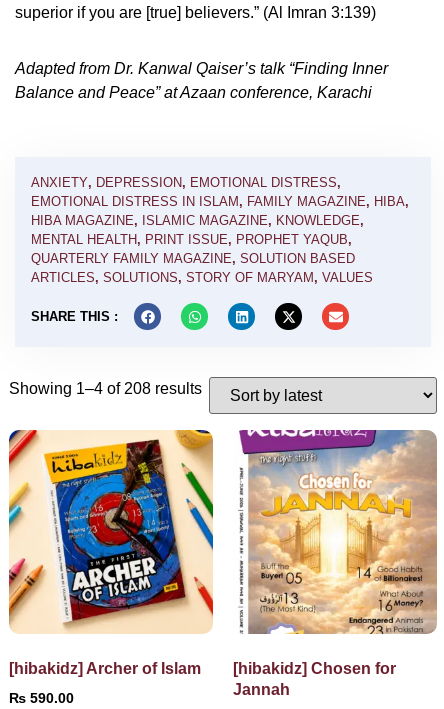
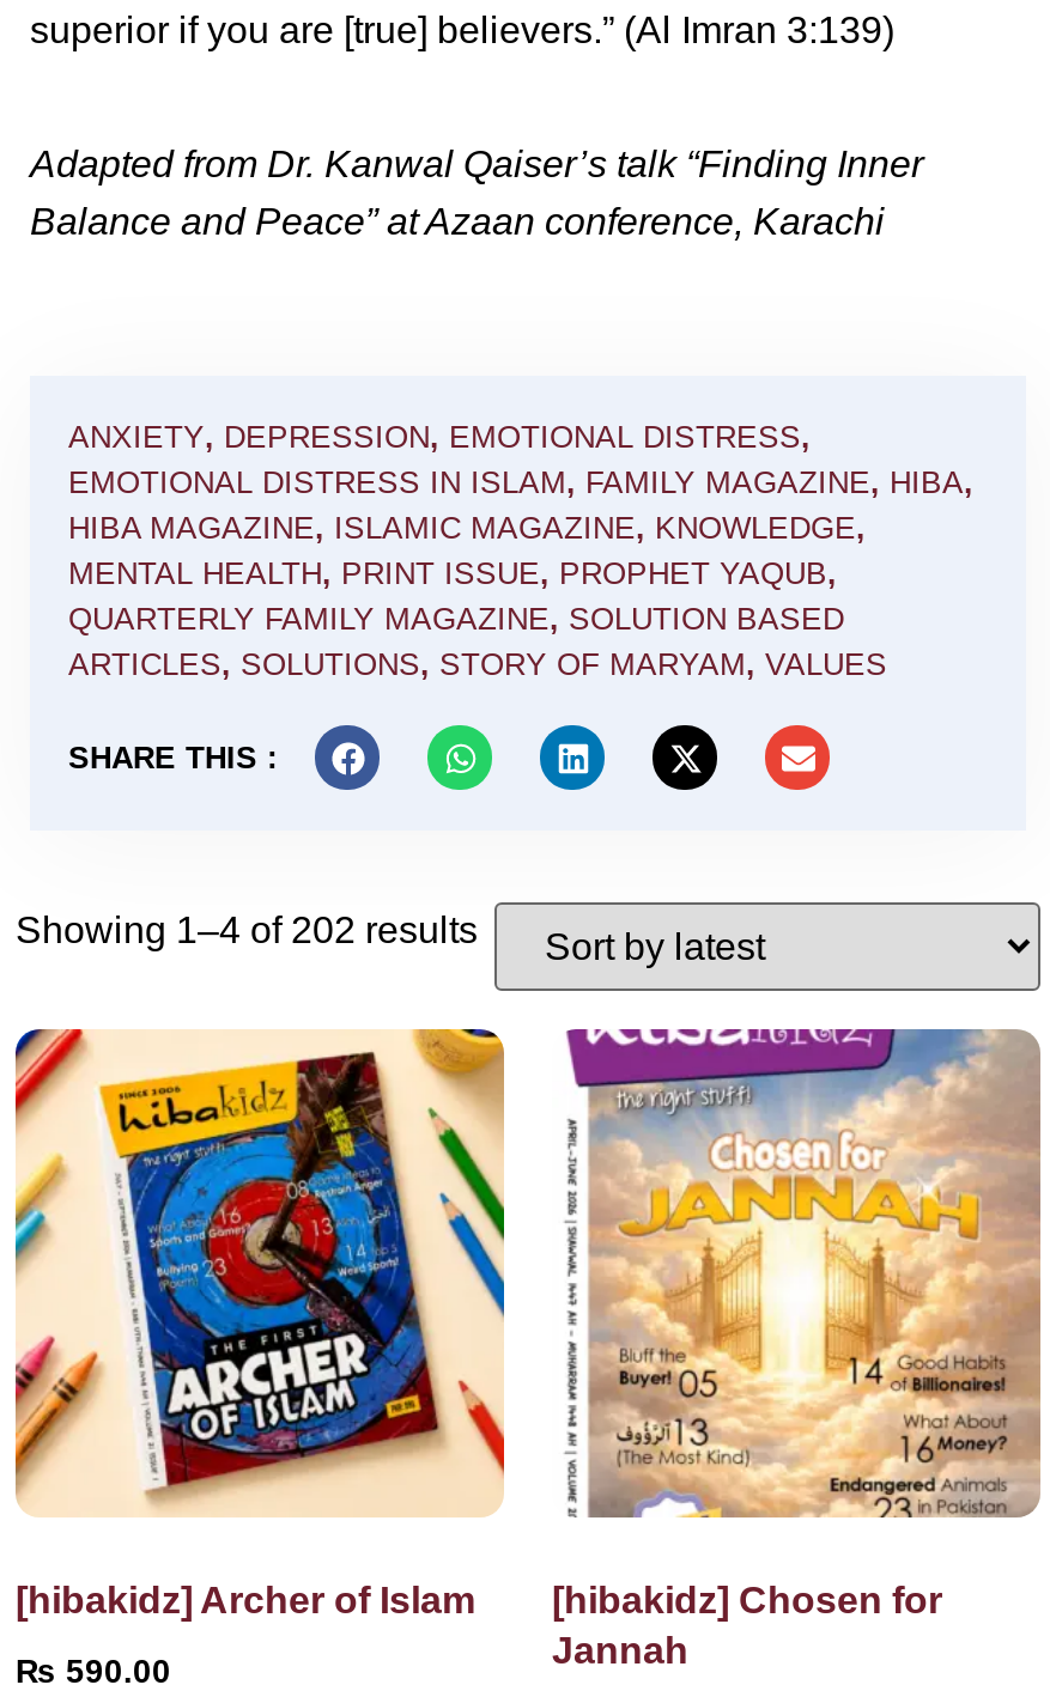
- Showing 1–4 of 208 results
+ Showing 1–4 of 202 results
